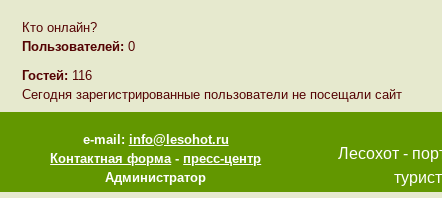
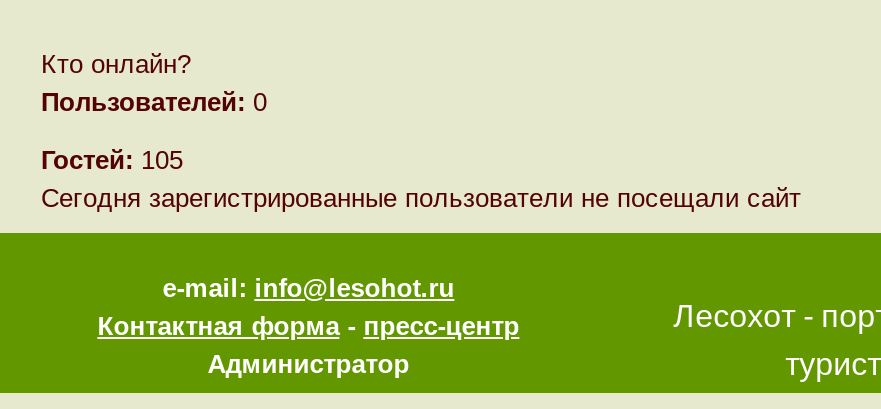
- Гостей: 116
+ Гостей: 105
